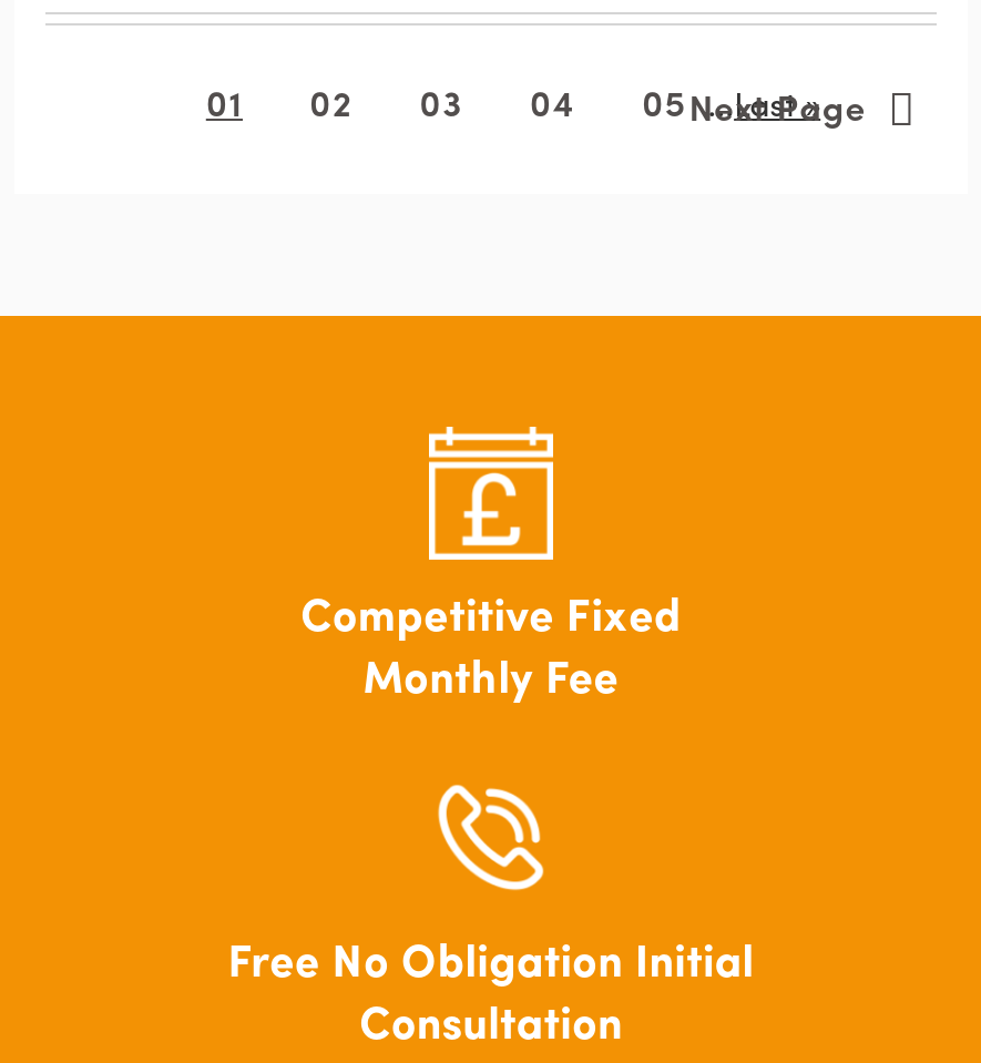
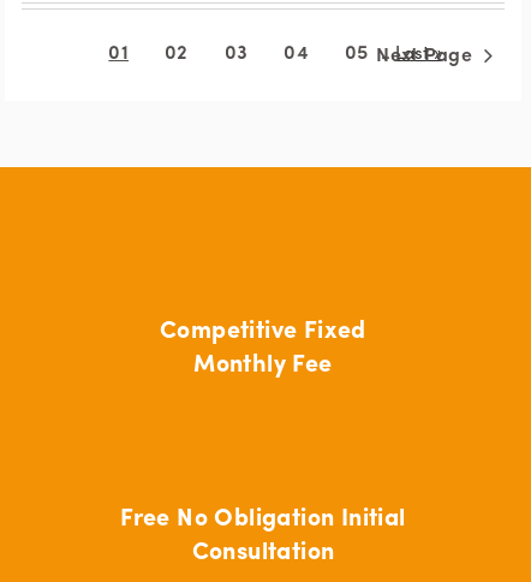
- [image]

- [image]
